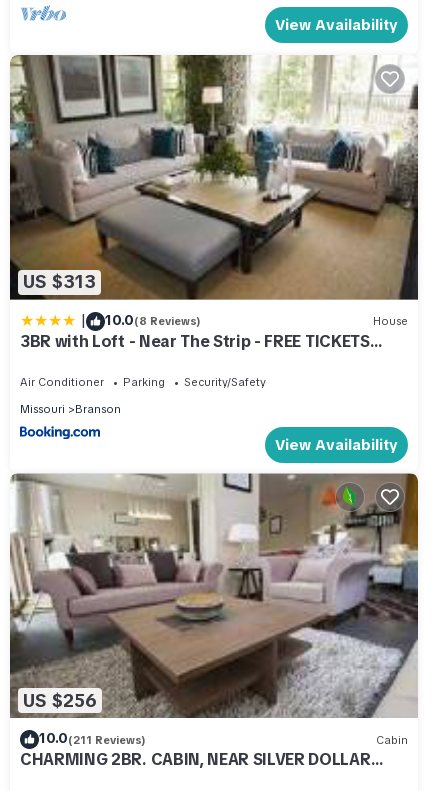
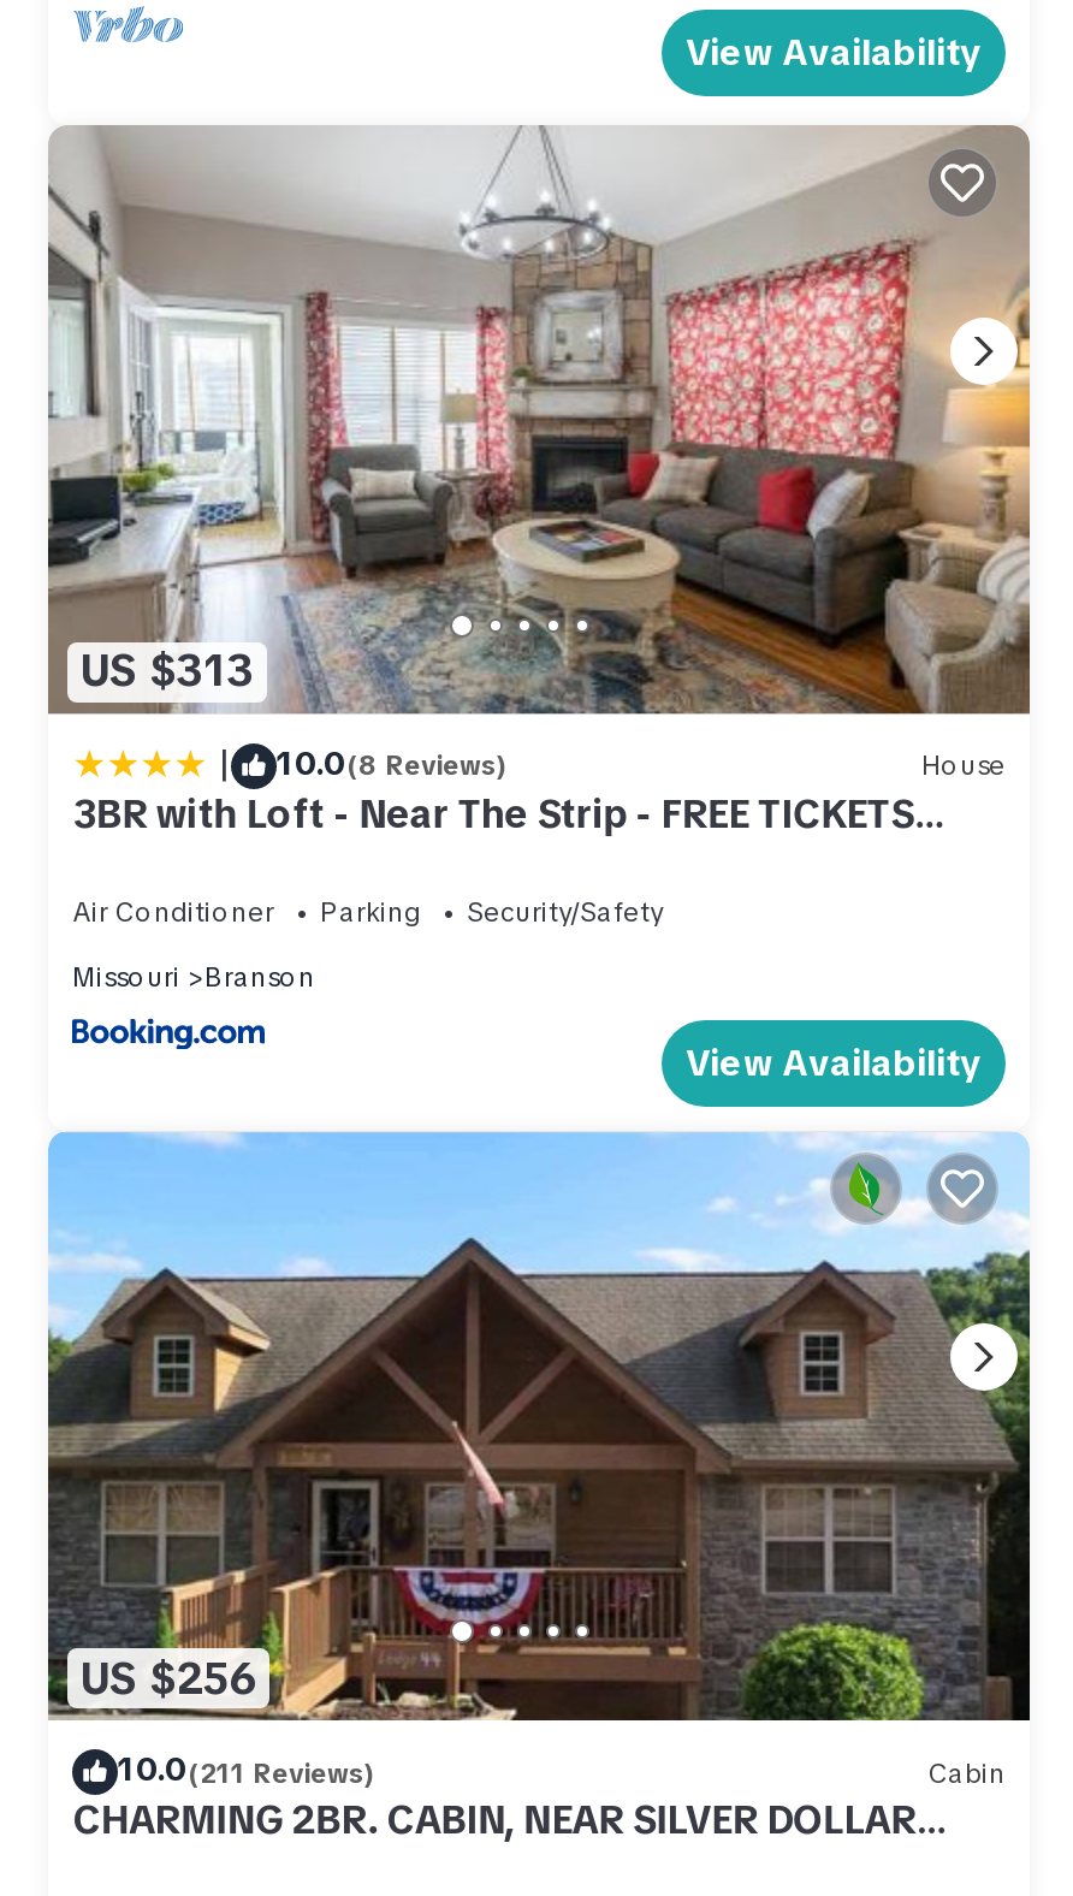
- [image]
+ [image]

- [image]
+ [image]
